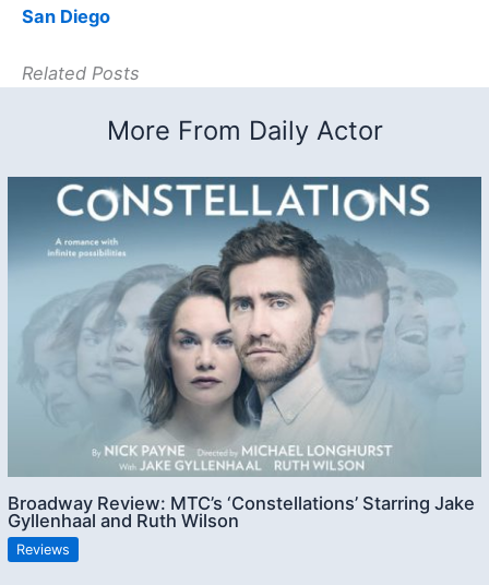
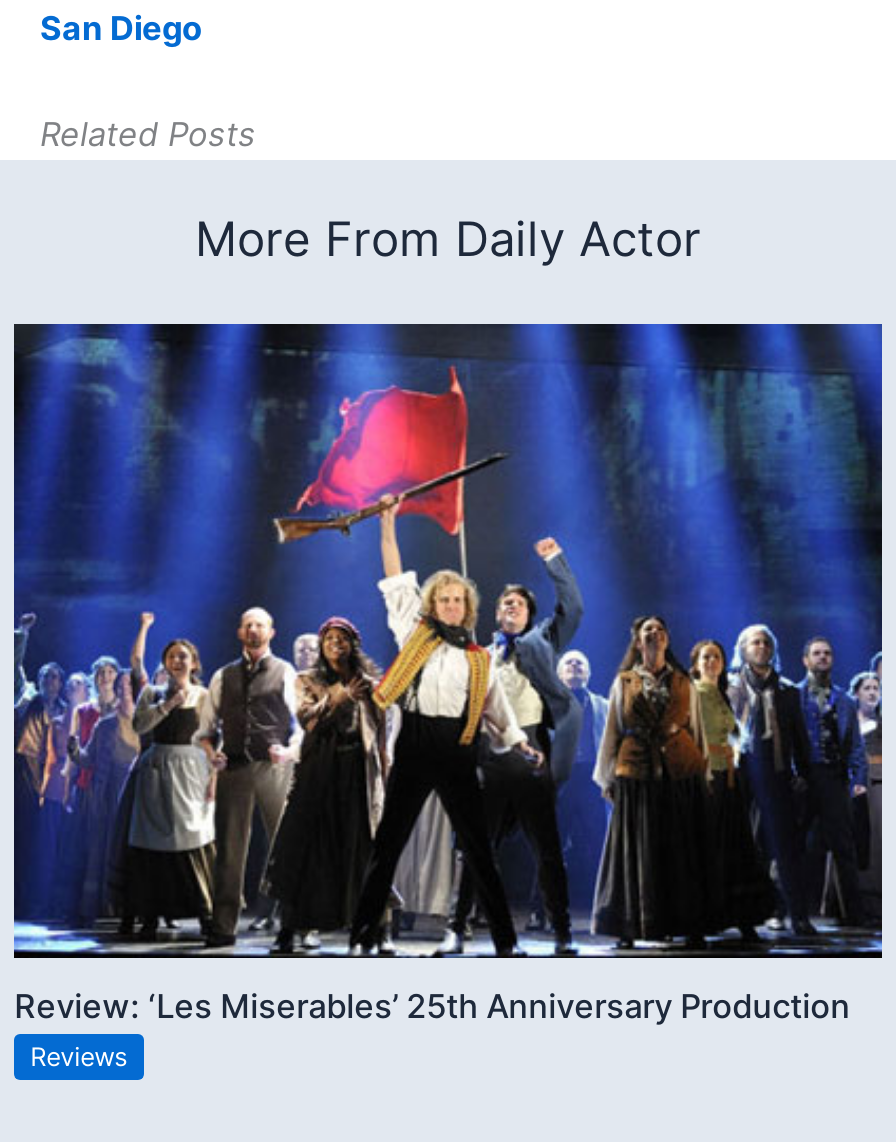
- [image]
+ [image]

- Broadway Review: MTC’s ‘Constellations’ Starring Jake
- Gyllenhaal and Ruth Wilson
+ Review: ‘Les Miserables’ 25th Anniversary Production
